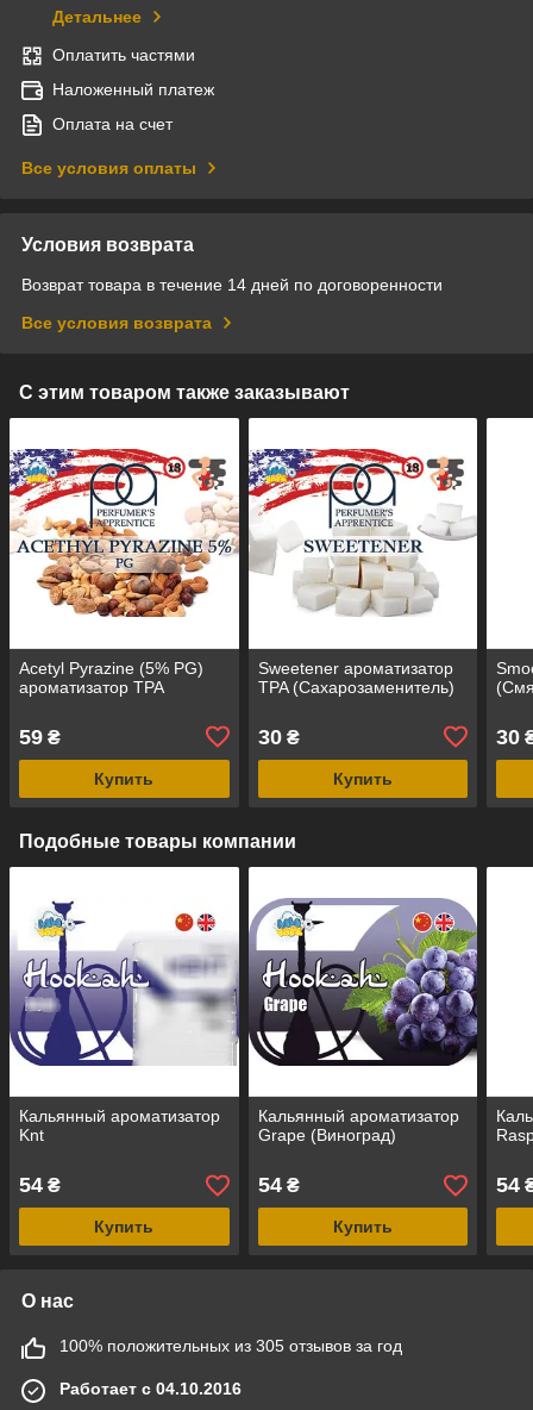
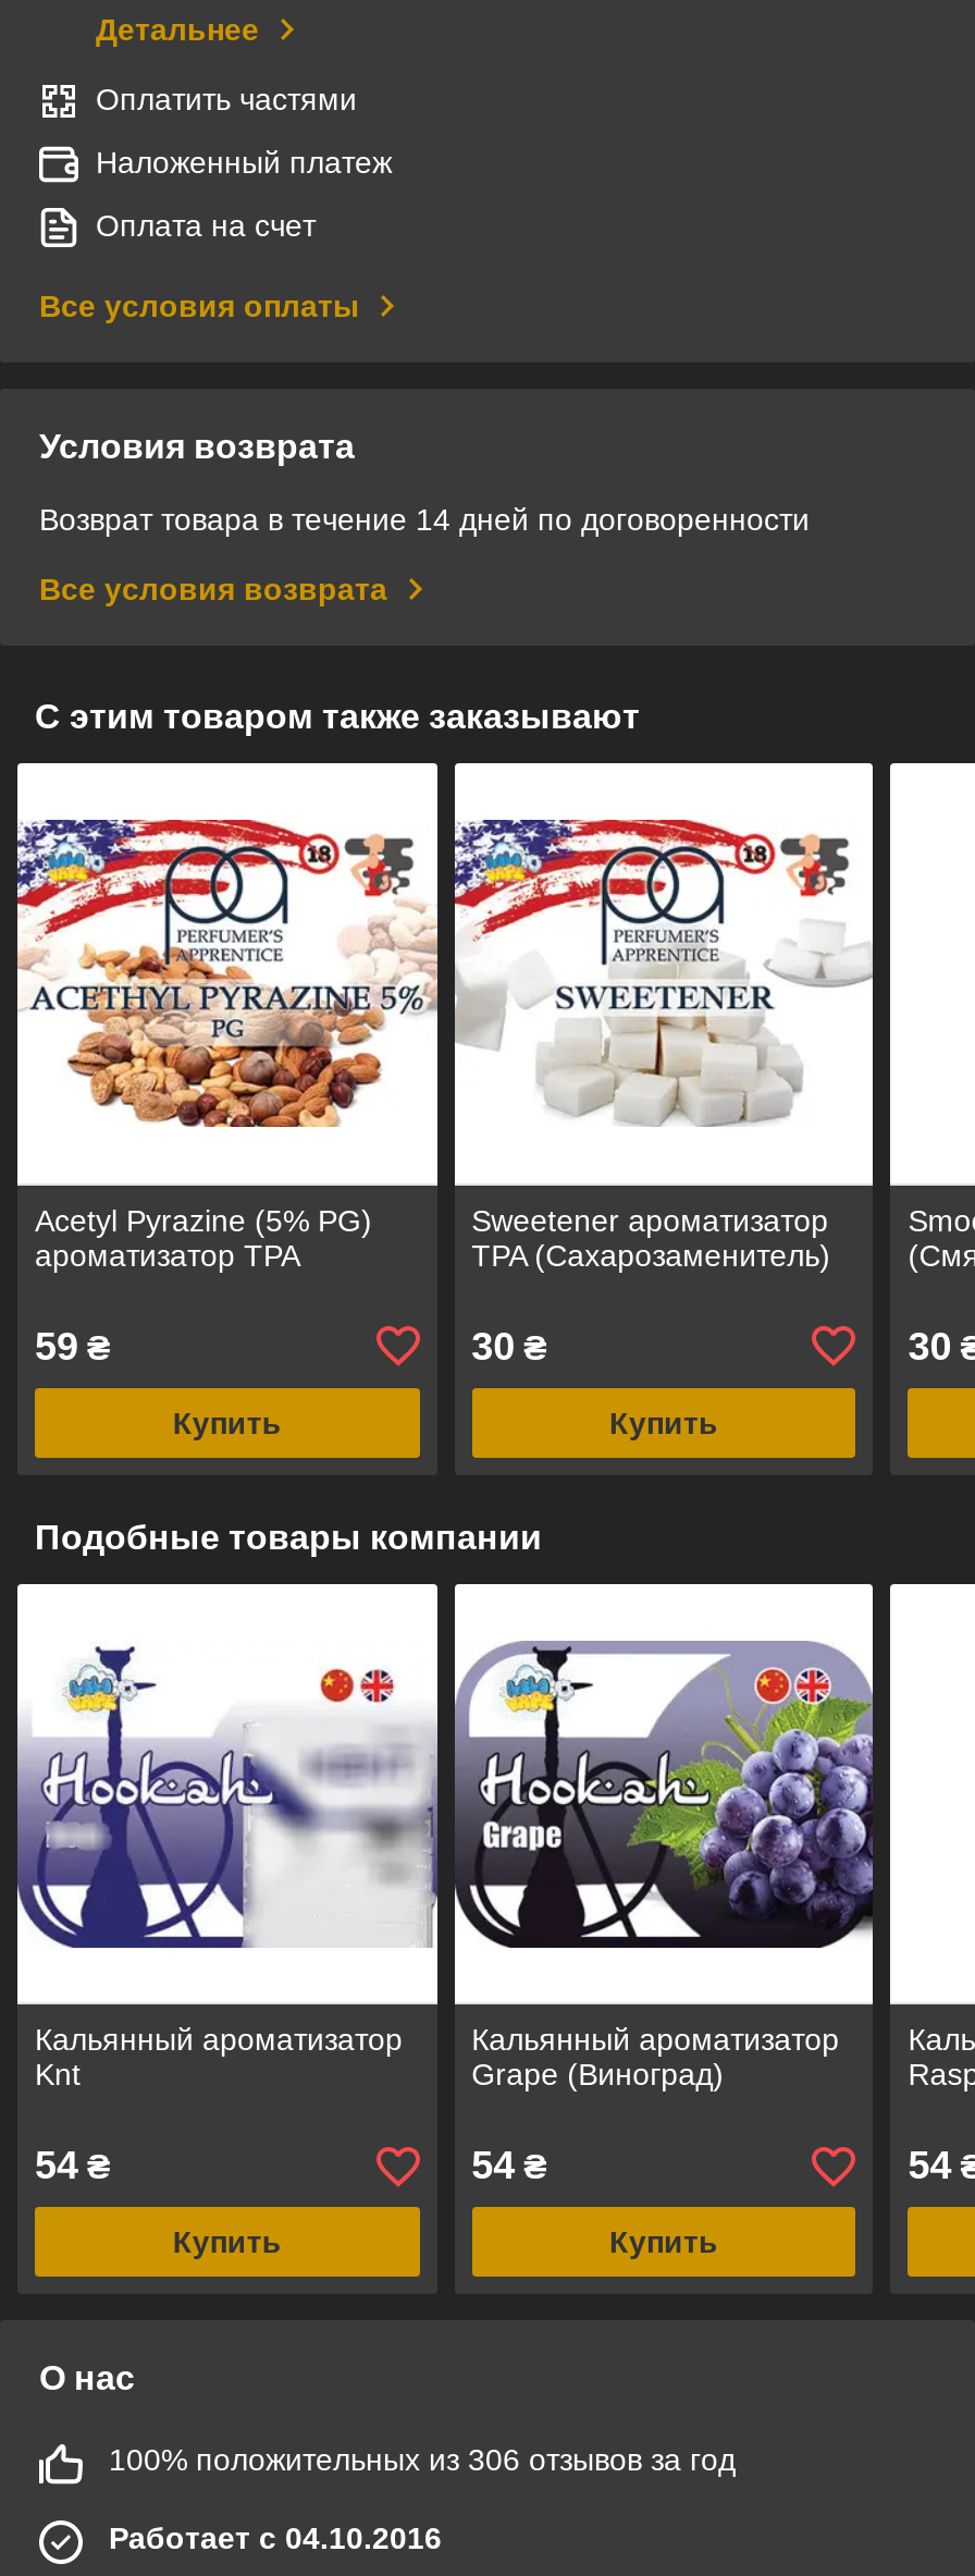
- 100% положительных из 305 отзывов за год
+ 100% положительных из 306 отзывов за год
